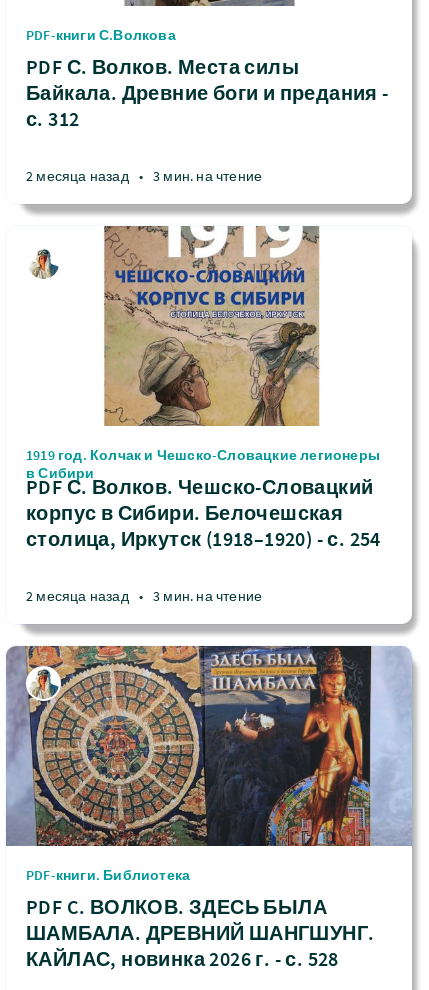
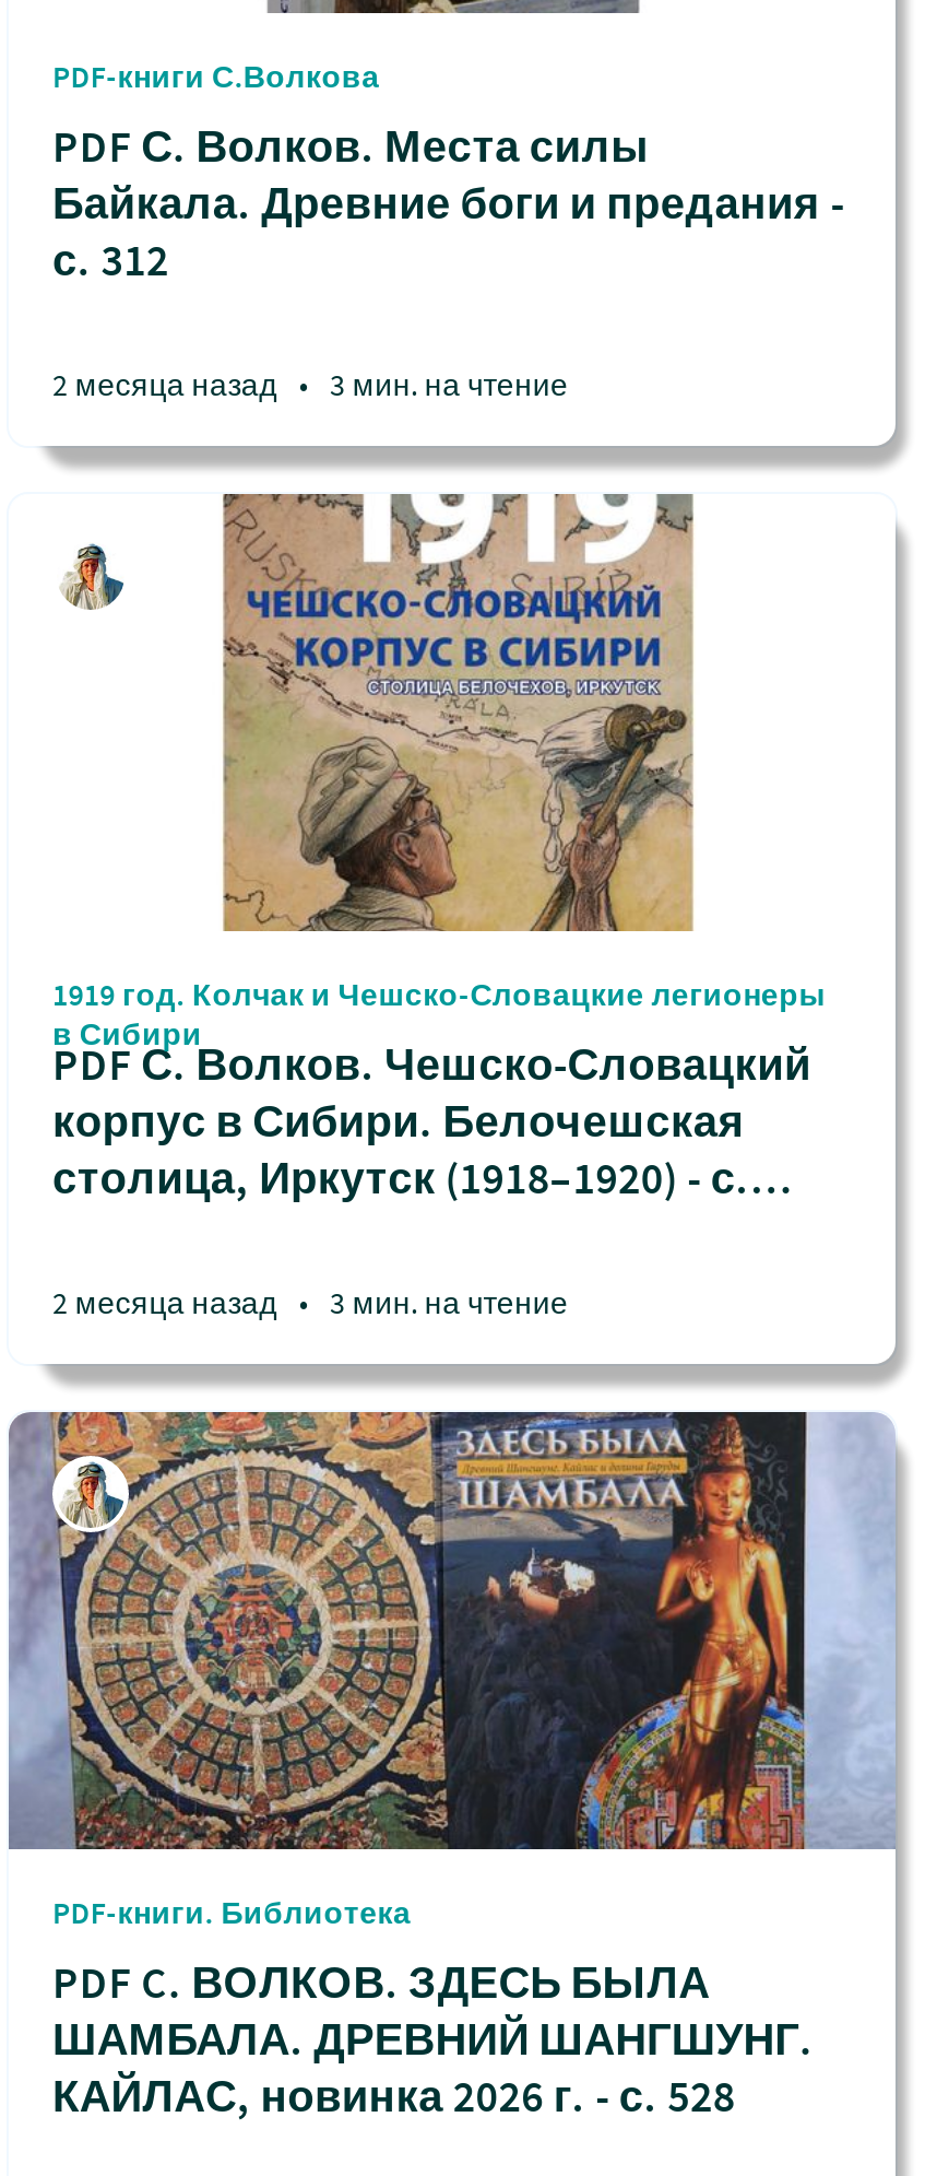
- столица, Иркутск (1918–1920) - с. 254
+ столица, Иркутск (1918–1920) - с.…
